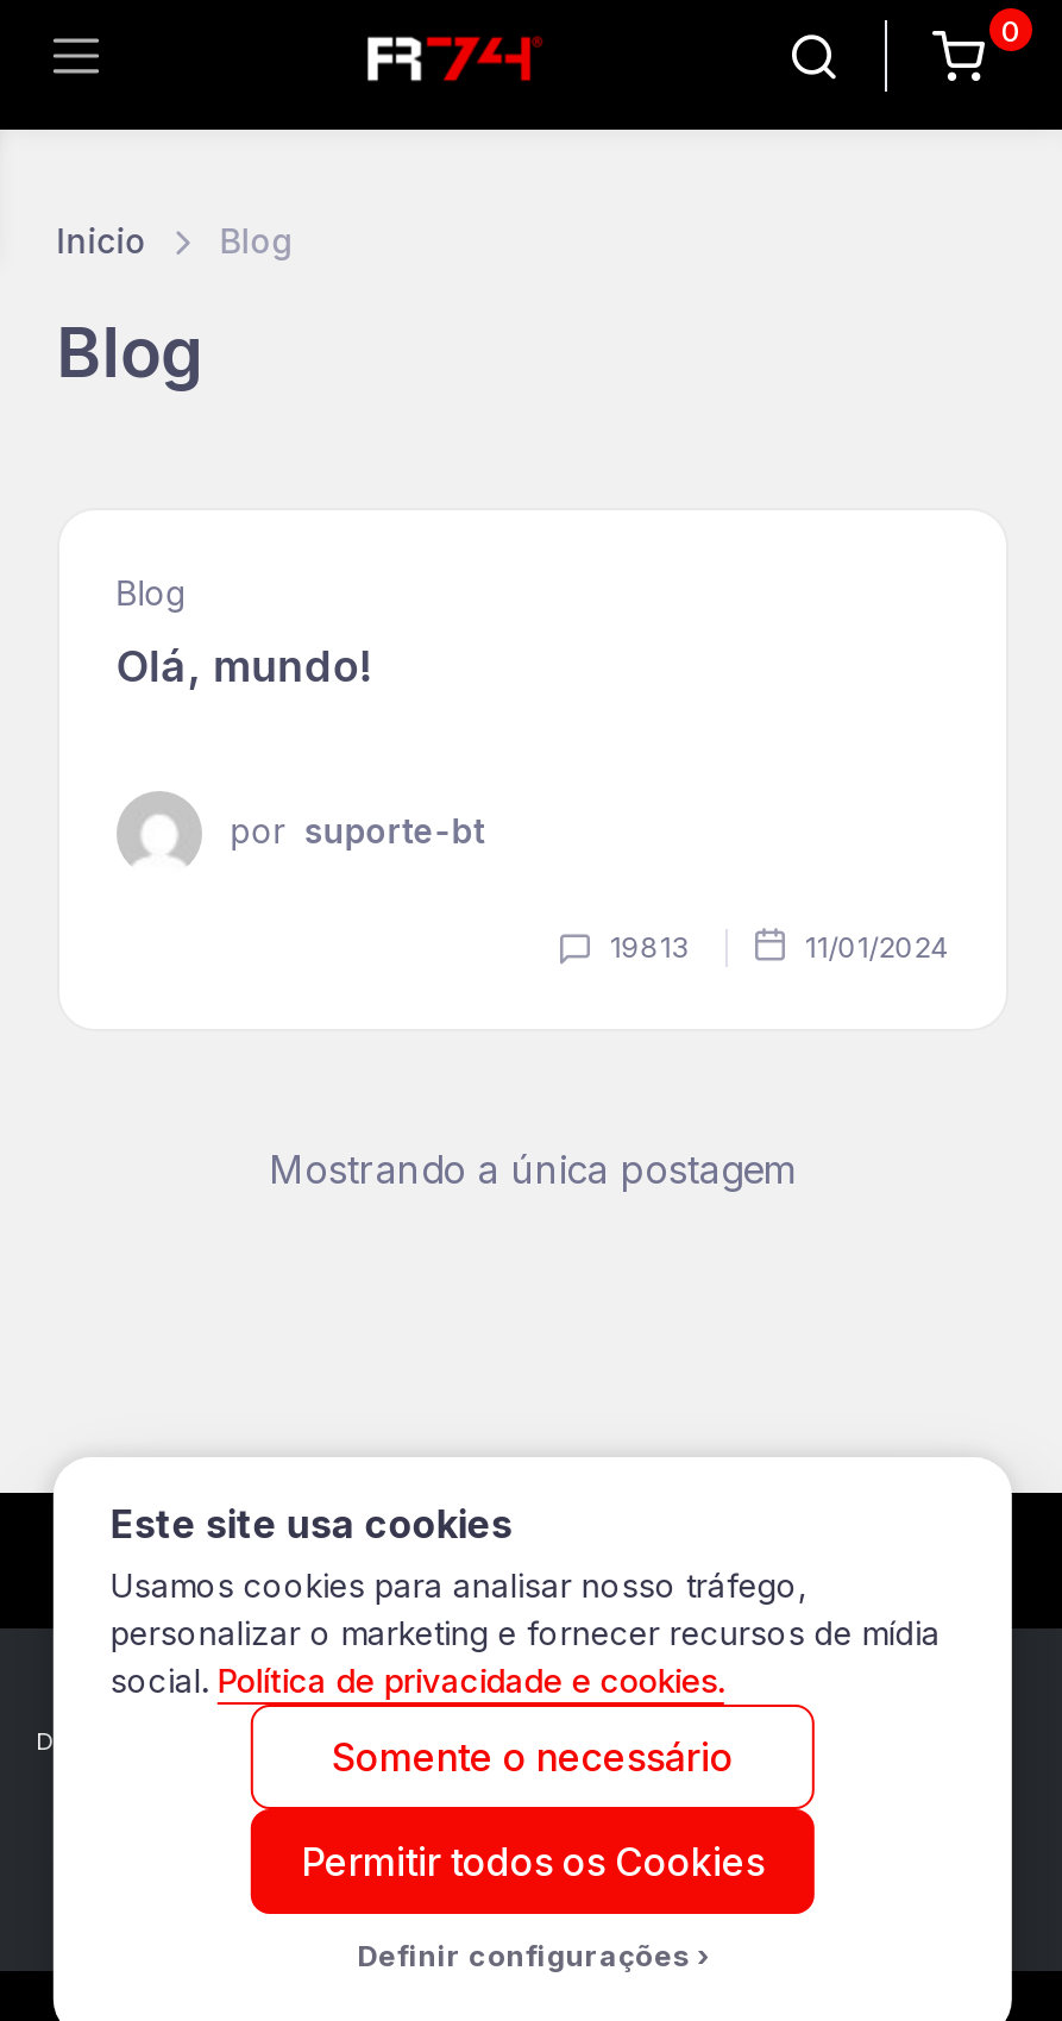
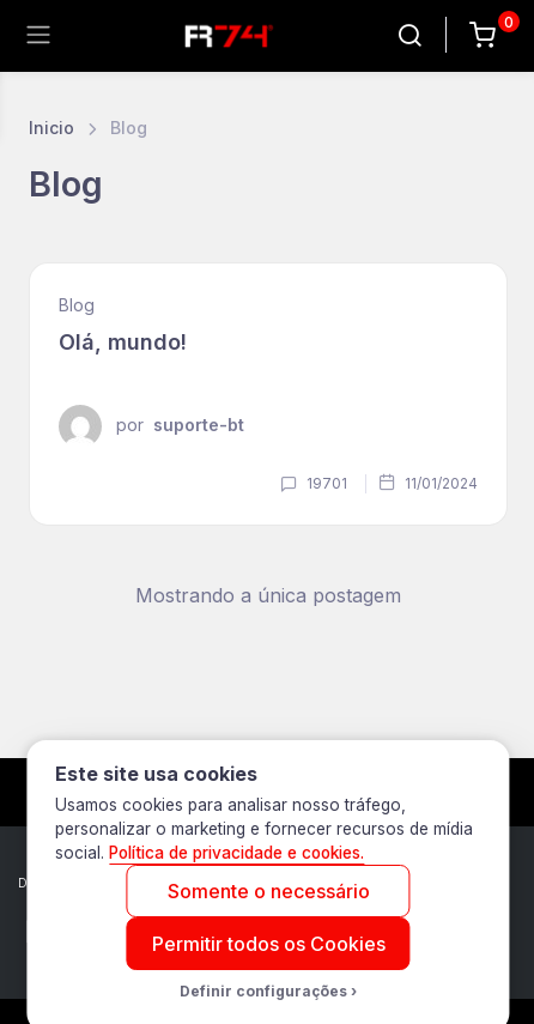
- 19813
+ 19701
